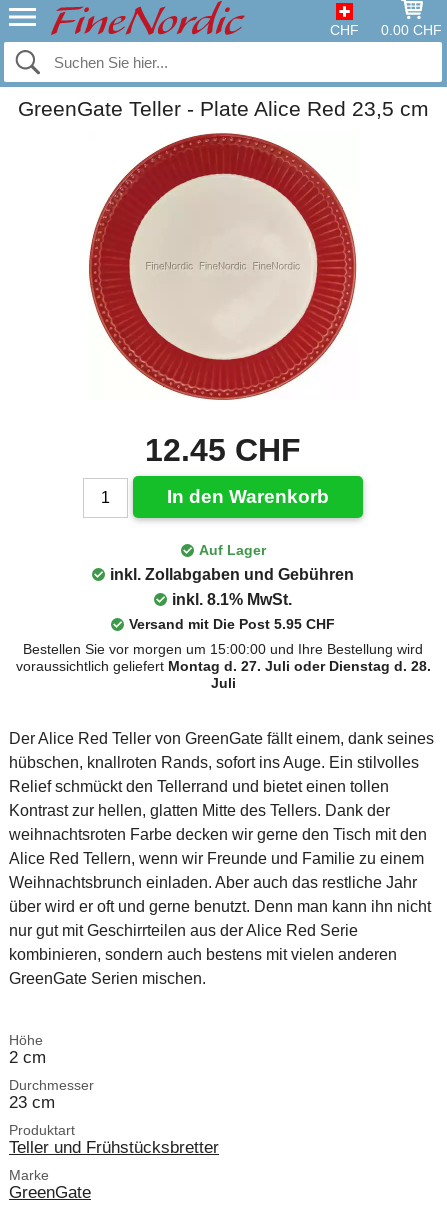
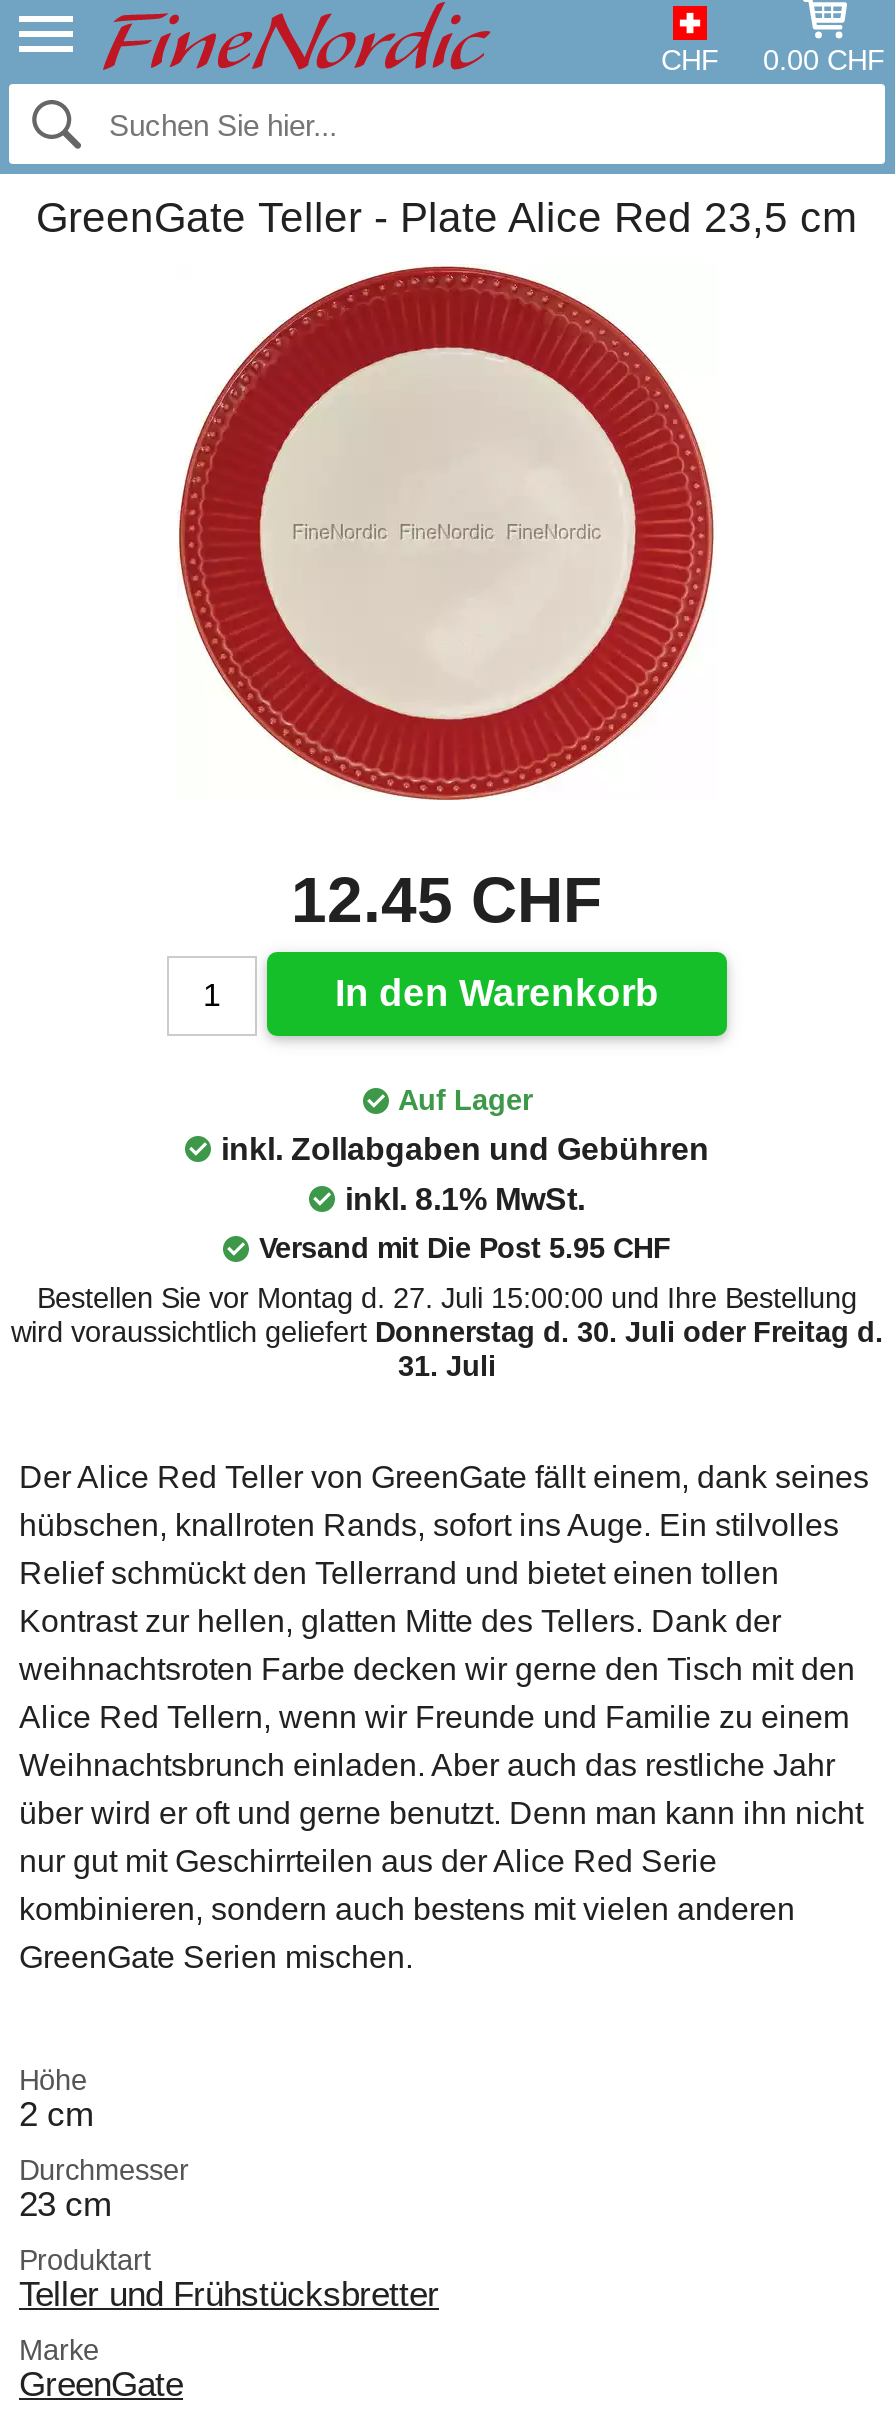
- Bestellen Sie vor morgen um 15:00:00 und Ihre Bestellung wird
- voraussichtlich geliefert Montag d. 27. Juli oder Dienstag d. 28.
- Juli
+ Bestellen Sie vor Montag d. 27. Juli 15:00:00 und Ihre Bestellung
+ wird voraussichtlich geliefert Donnerstag d. 30. Juli oder Freitag d.
+ 31. Juli
